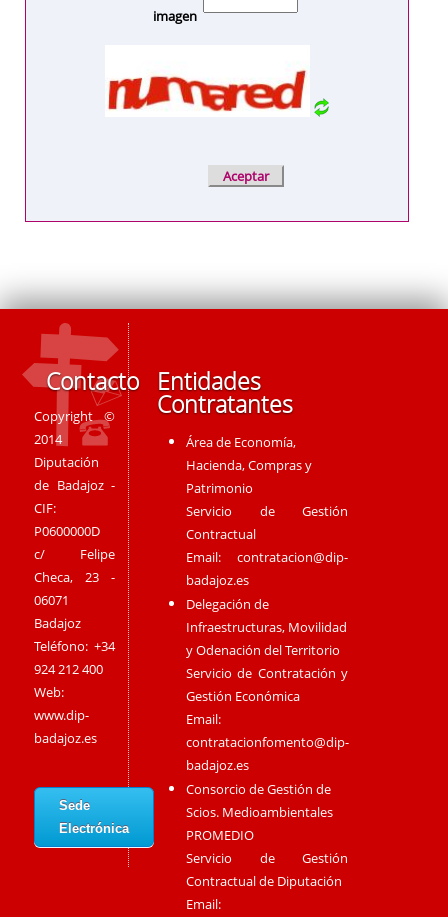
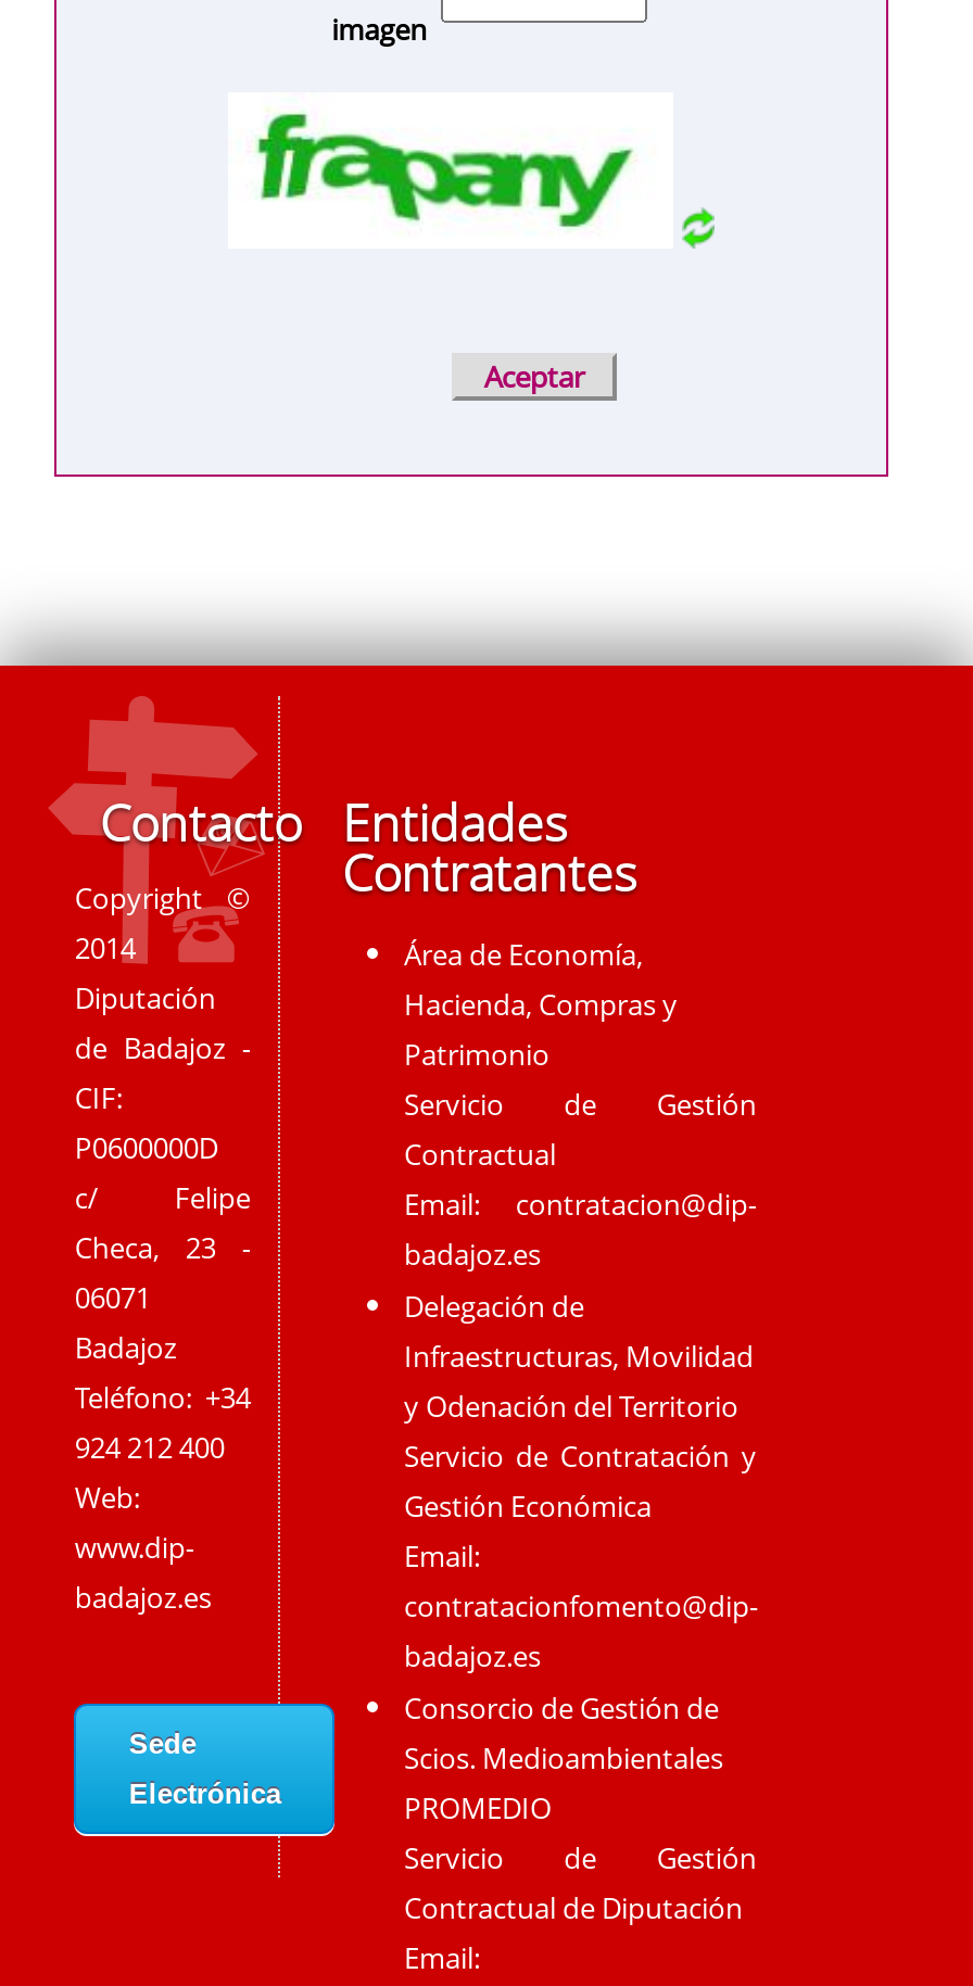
- [image]
+ [image]
